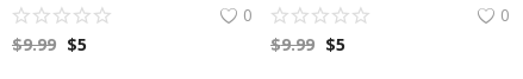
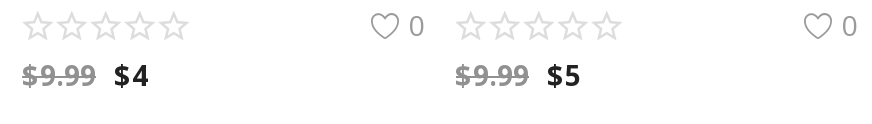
- $9.99 $5
+ $9.99 $4
